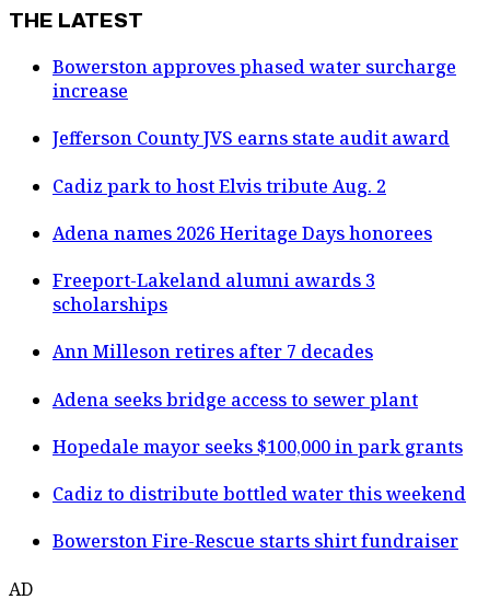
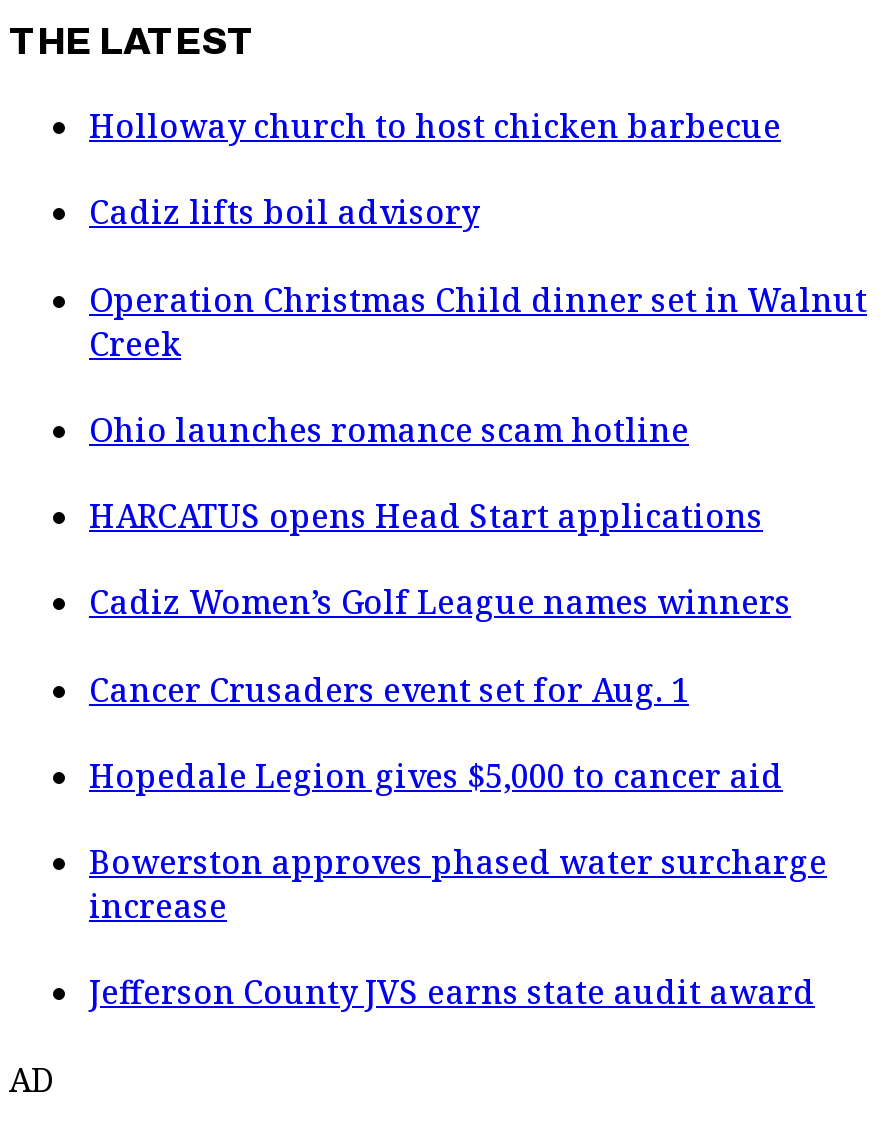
+ Holloway church to host chicken barbecue
+ Cadiz lifts boil advisory
+ Operation Christmas Child dinner set in Walnut
+ Creek
+ Ohio launches romance scam hotline
+ HARCATUS opens Head Start applications
+ Cadiz Women’s Golf League names winners
+ Cancer Crusaders event set for Aug. 1
+ Hopedale Legion gives $5,000 to cancer aid

moved down: Bowerston approves phased water surcharge | increase | Jefferson County JVS earns state audit award

- Cadiz park to host Elvis tribute Aug. 2
- Adena names 2026 Heritage Days honorees
- Freeport-Lakeland alumni awards 3
- scholarships
- Ann Milleson retires after 7 decades
- Adena seeks bridge access to sewer plant
- Hopedale mayor seeks $100,000 in park grants
- Cadiz to distribute bottled water this weekend
- Bowerston Fire-Rescue starts shirt fundraiser
